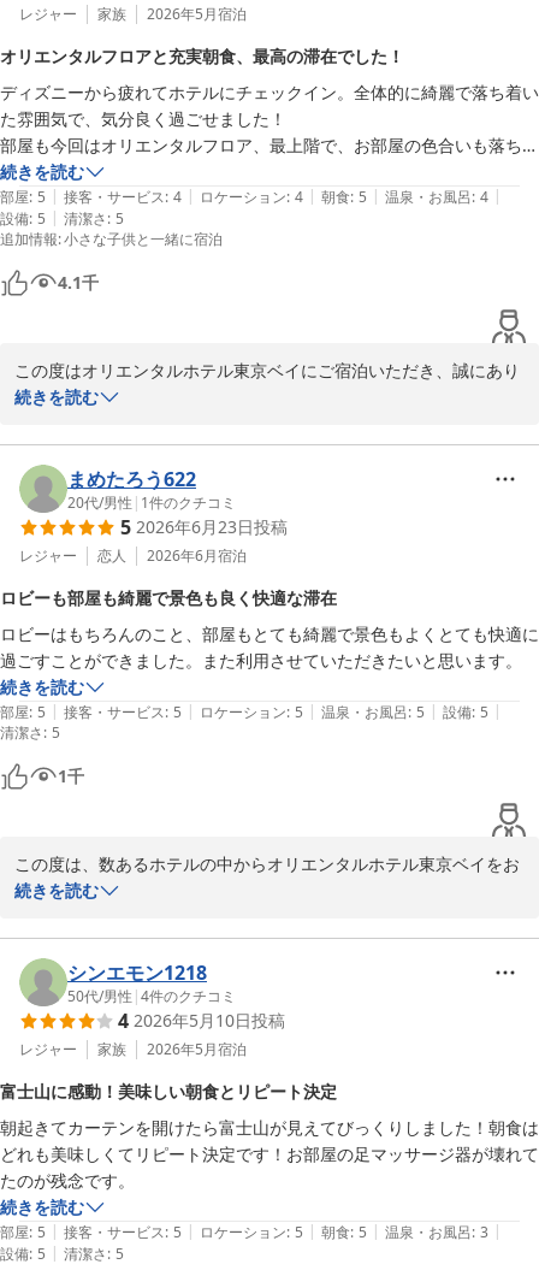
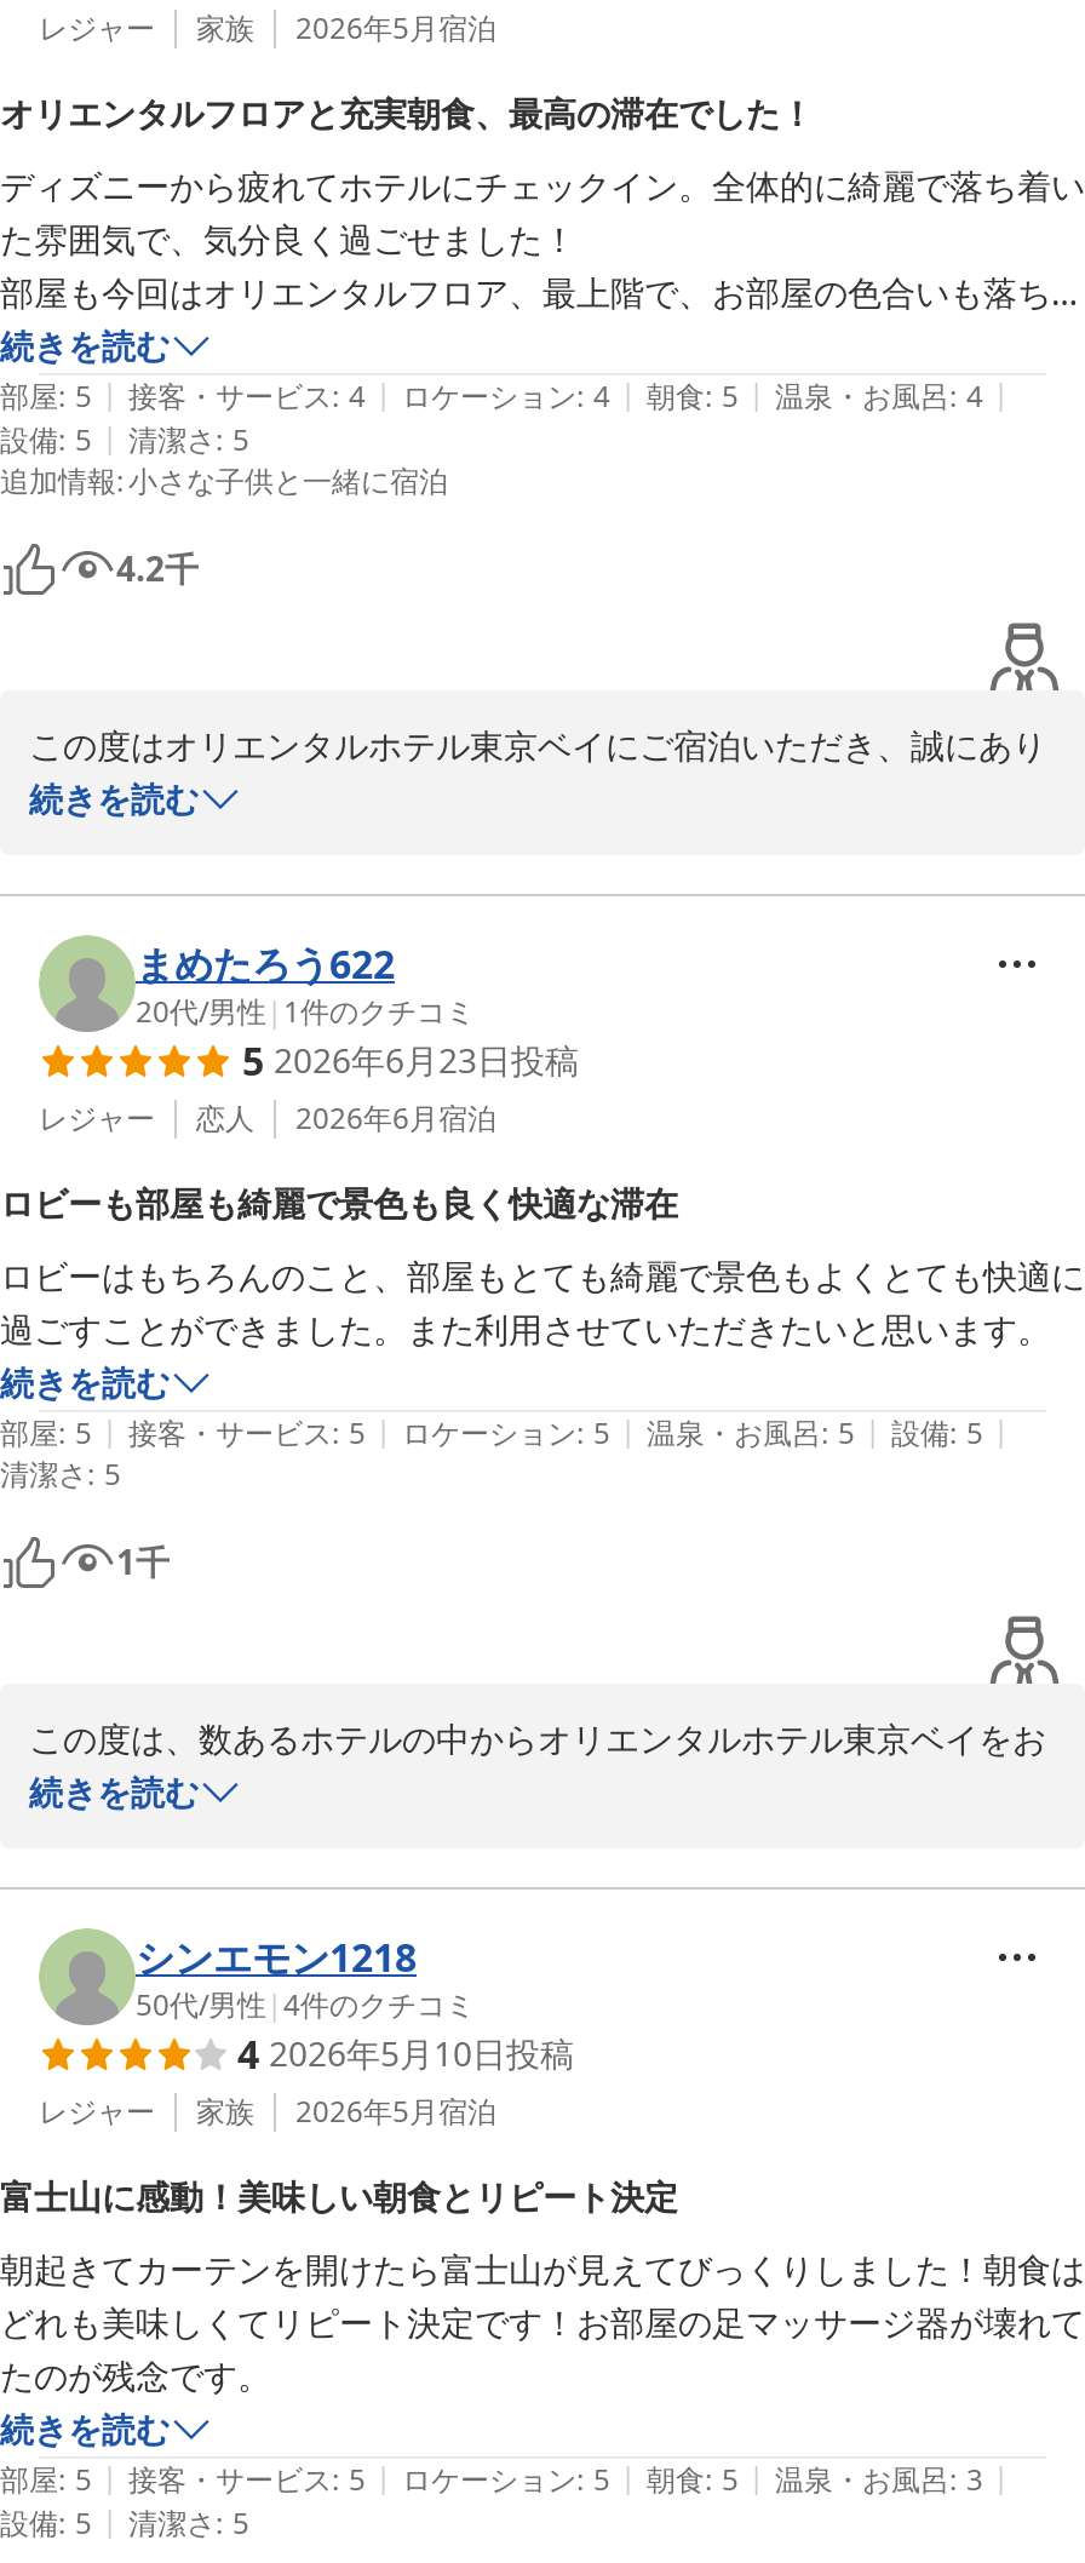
- 4.1千
+ 4.2千
